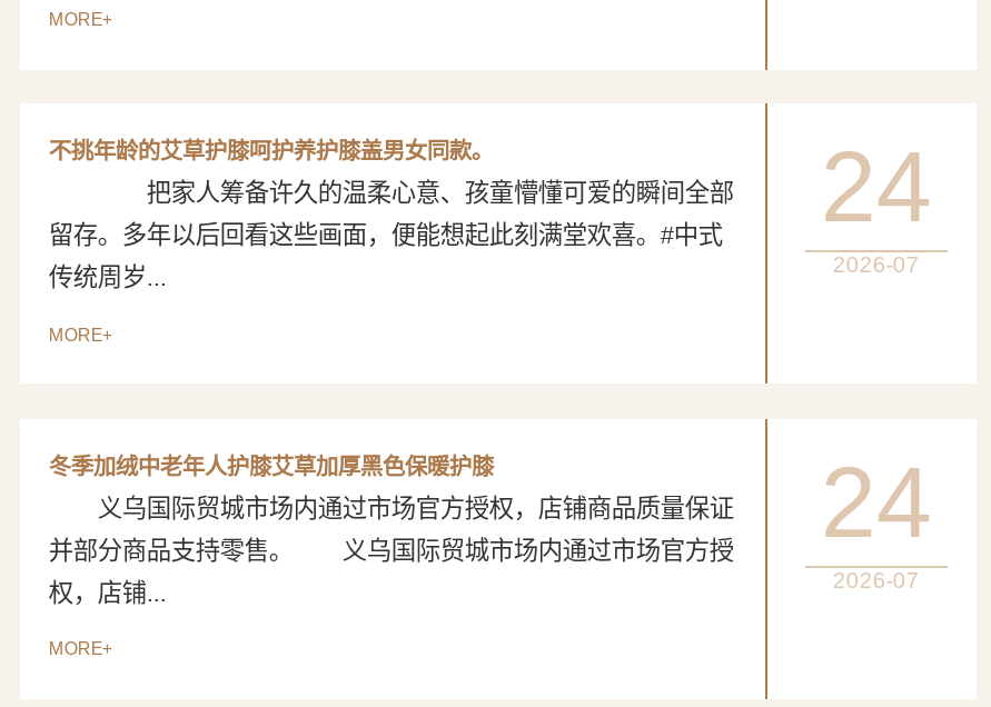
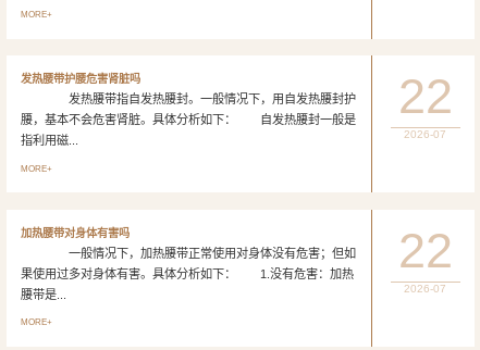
- 不挑年龄的艾草护膝呵护养护膝盖男女同款。
+ 发热腰带护腰危害肾脏吗

- 24
+ 22

- 把家人筹备许久的温柔心意、孩童懵懂可爱的瞬间全部
+ 发热腰带指自发热腰封。一般情况下，用自发热腰封护

- 留存。多年以后回看这些画面，便能想起此刻满堂欢喜。#中式
+ 腰，基本不会危害肾脏。具体分析如下： 自发热腰封一般是

- 传统周岁...
+ 指利用磁...

- 冬季加绒中老年人护膝艾草加厚黑色保暖护膝
+ 加热腰带对身体有害吗

- 24
+ 22

- 义乌国际贸城市场内通过市场官方授权，店铺商品质量保证
+ 一般情况下，加热腰带正常使用对身体没有危害；但如

- 并部分商品支持零售。 义乌国际贸城市场内通过市场官方授
+ 果使用过多对身体有害。具体分析如下： 1.没有危害：加热

- 权，店铺...
+ 腰带是...
